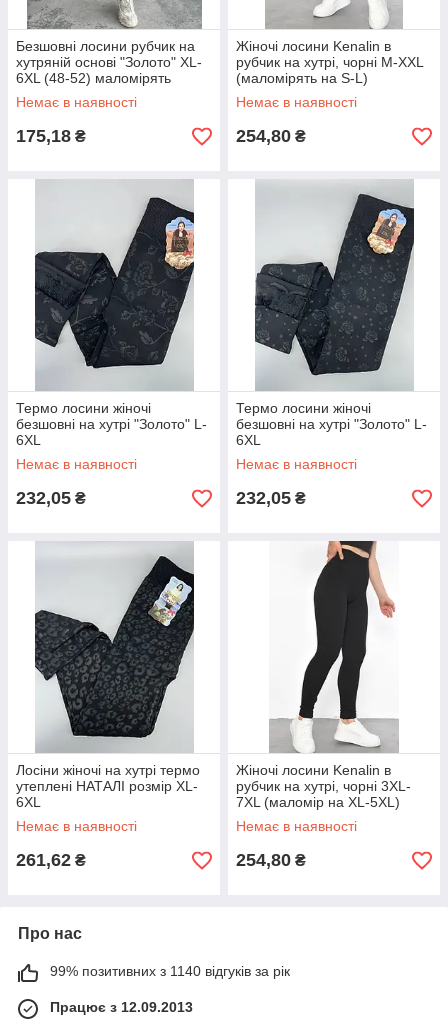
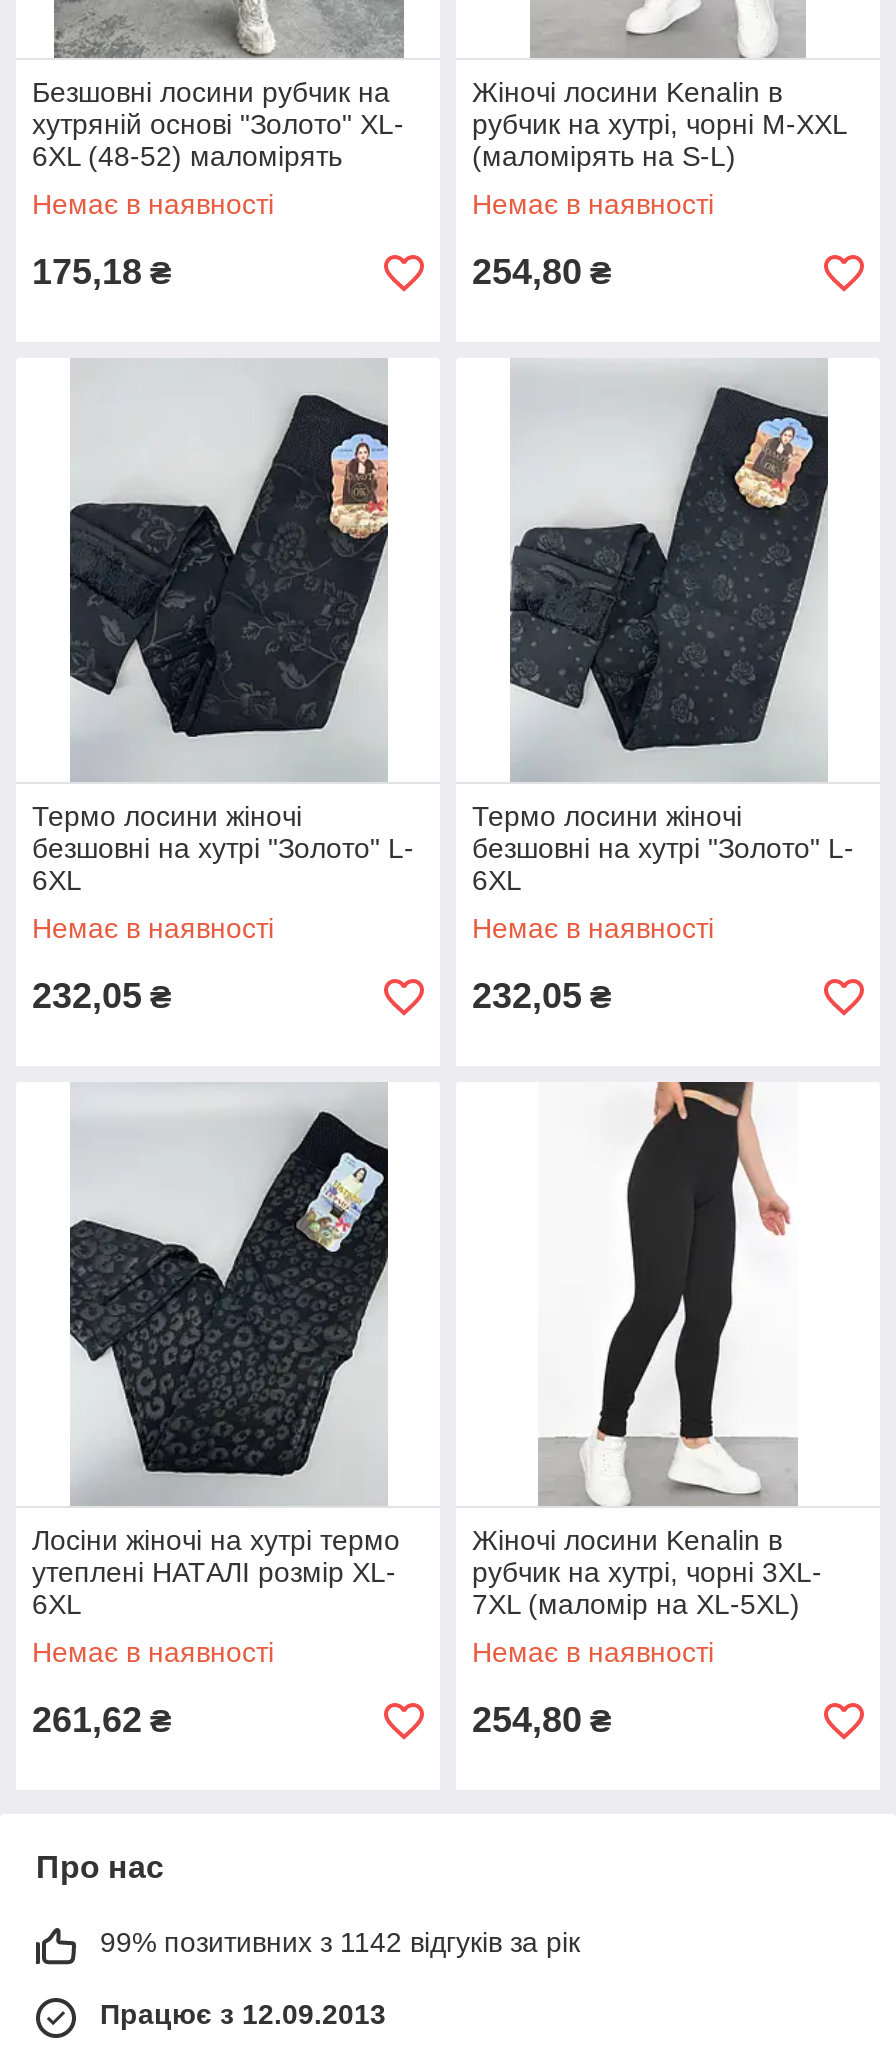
- 99% позитивних з 1140 відгуків за рік
+ 99% позитивних з 1142 відгуків за рік
